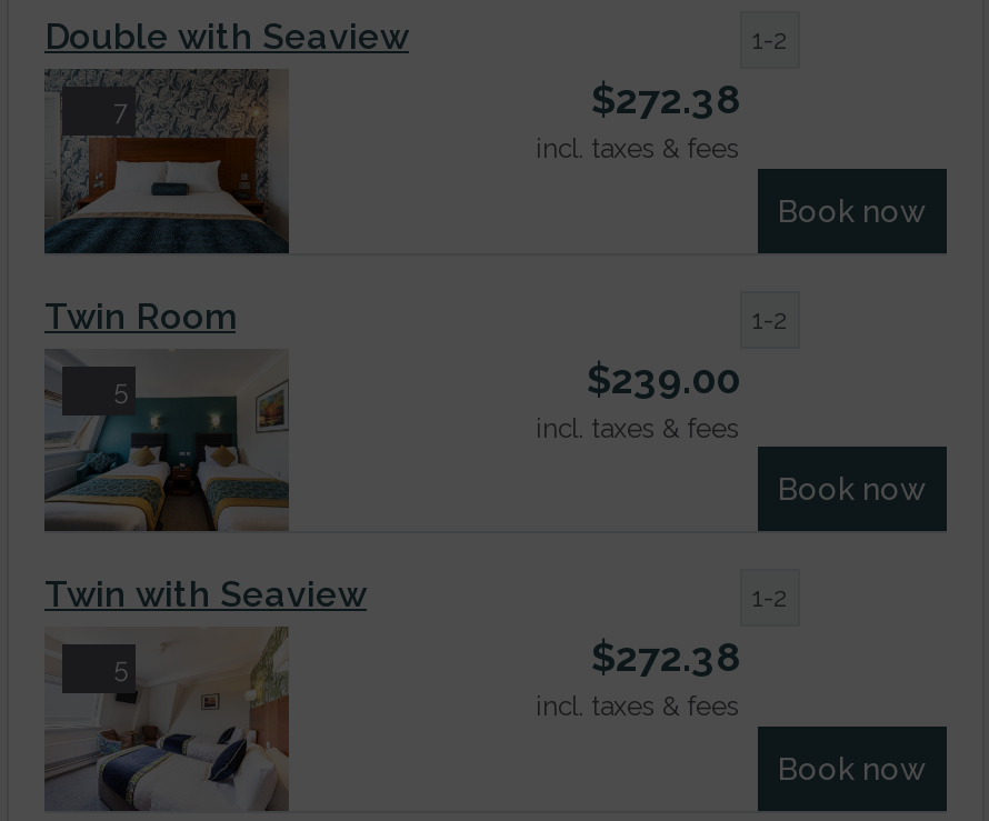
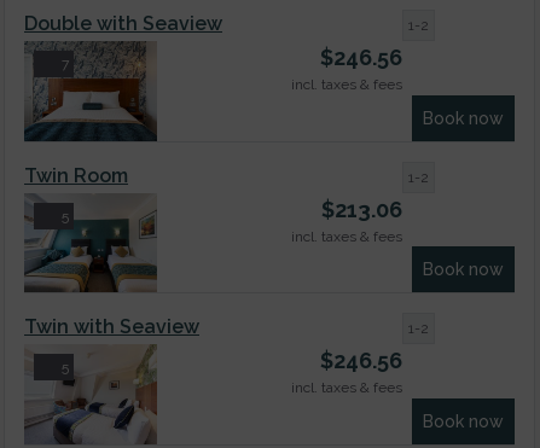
- $272.38
+ $246.56

- $239.00
+ $213.06

- $272.38
+ $246.56
